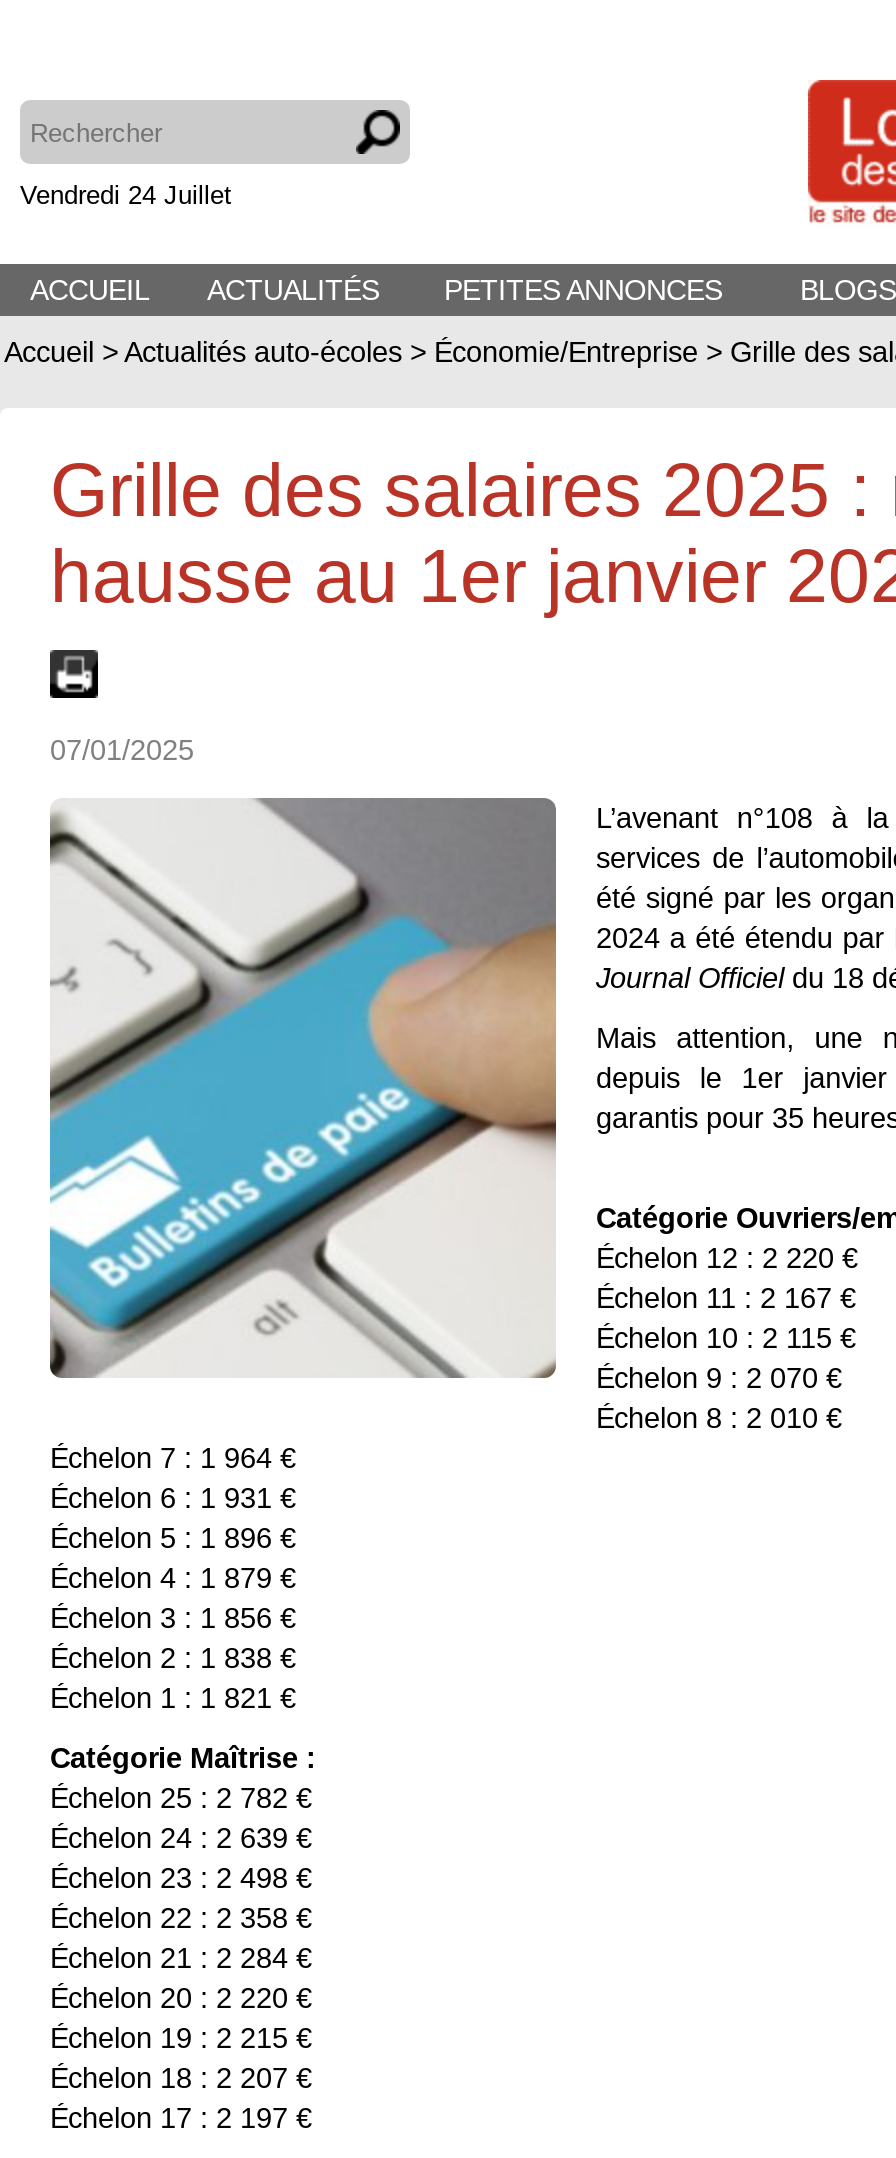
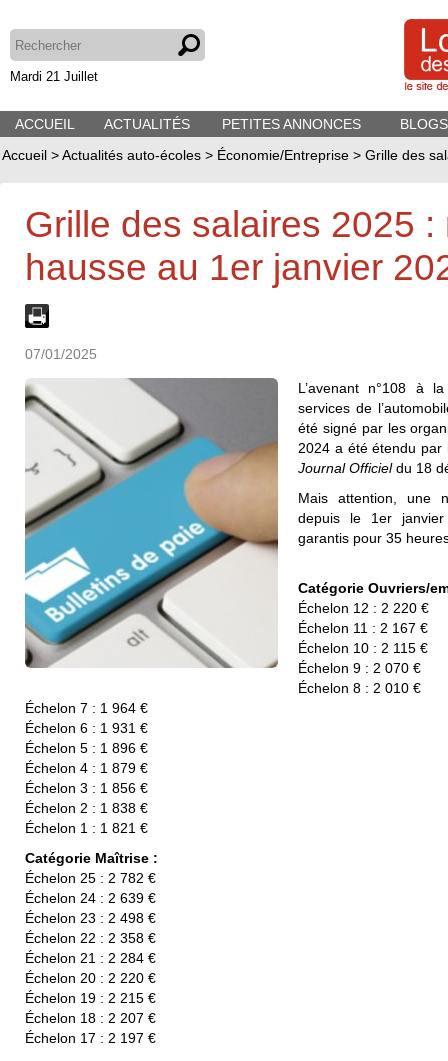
- Vendredi 24 Juillet
+ Mardi 21 Juillet
